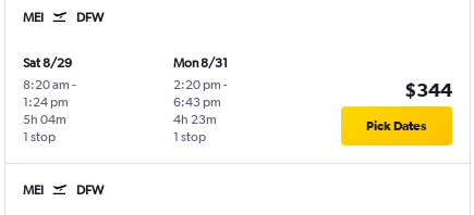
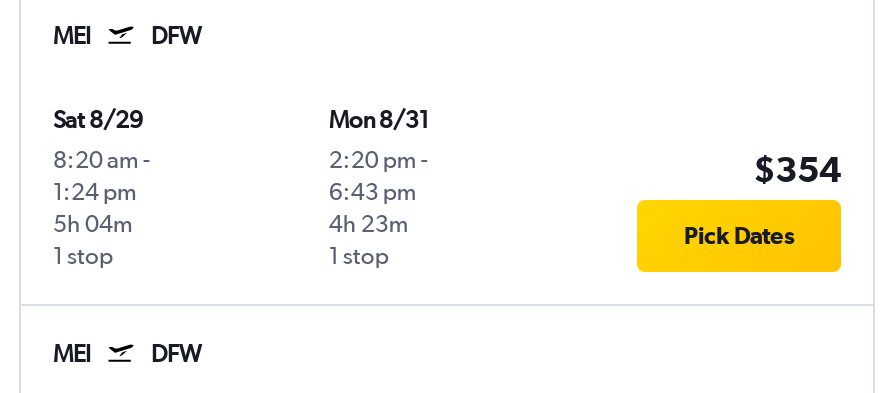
- $344
+ $354
